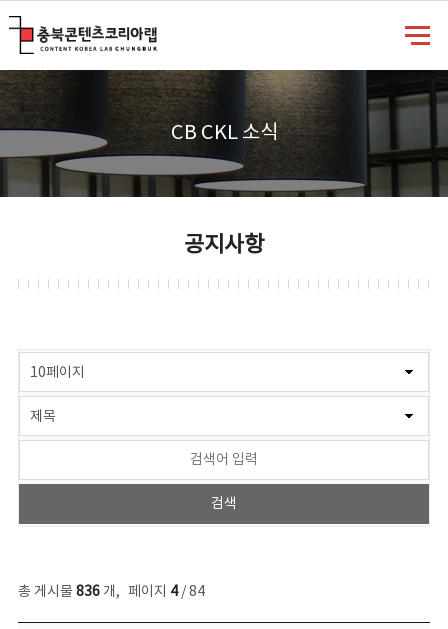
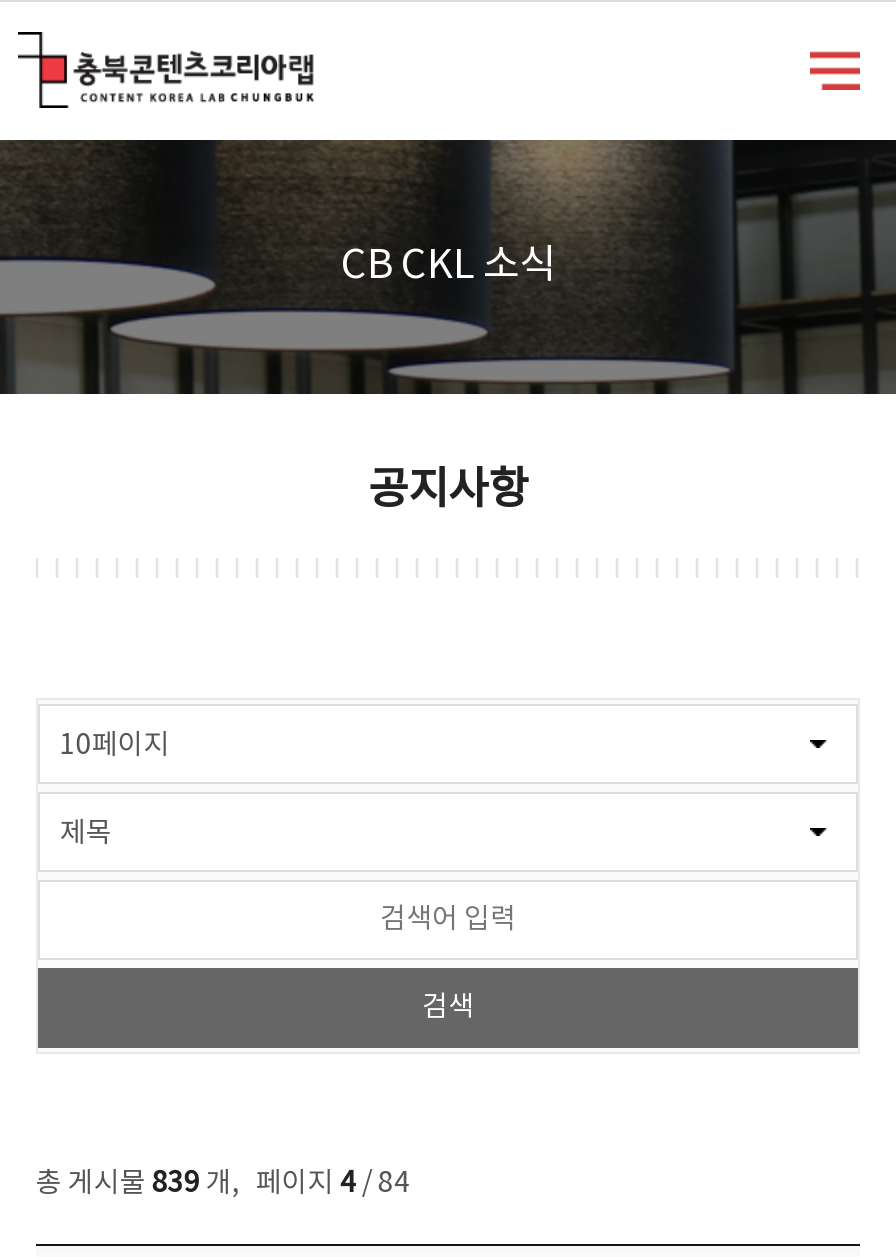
- 총 게시물 836 개, 페이지 4 / 84
+ 총 게시물 839 개, 페이지 4 / 84
